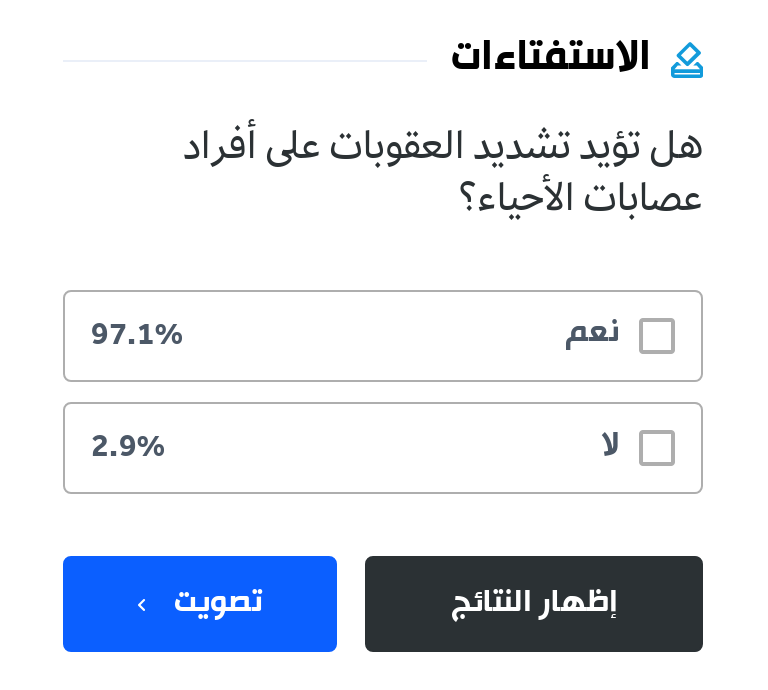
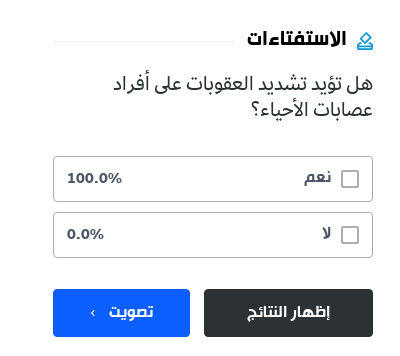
- 97.1%
+ 100.0%

- 2.9%
+ 0.0%
